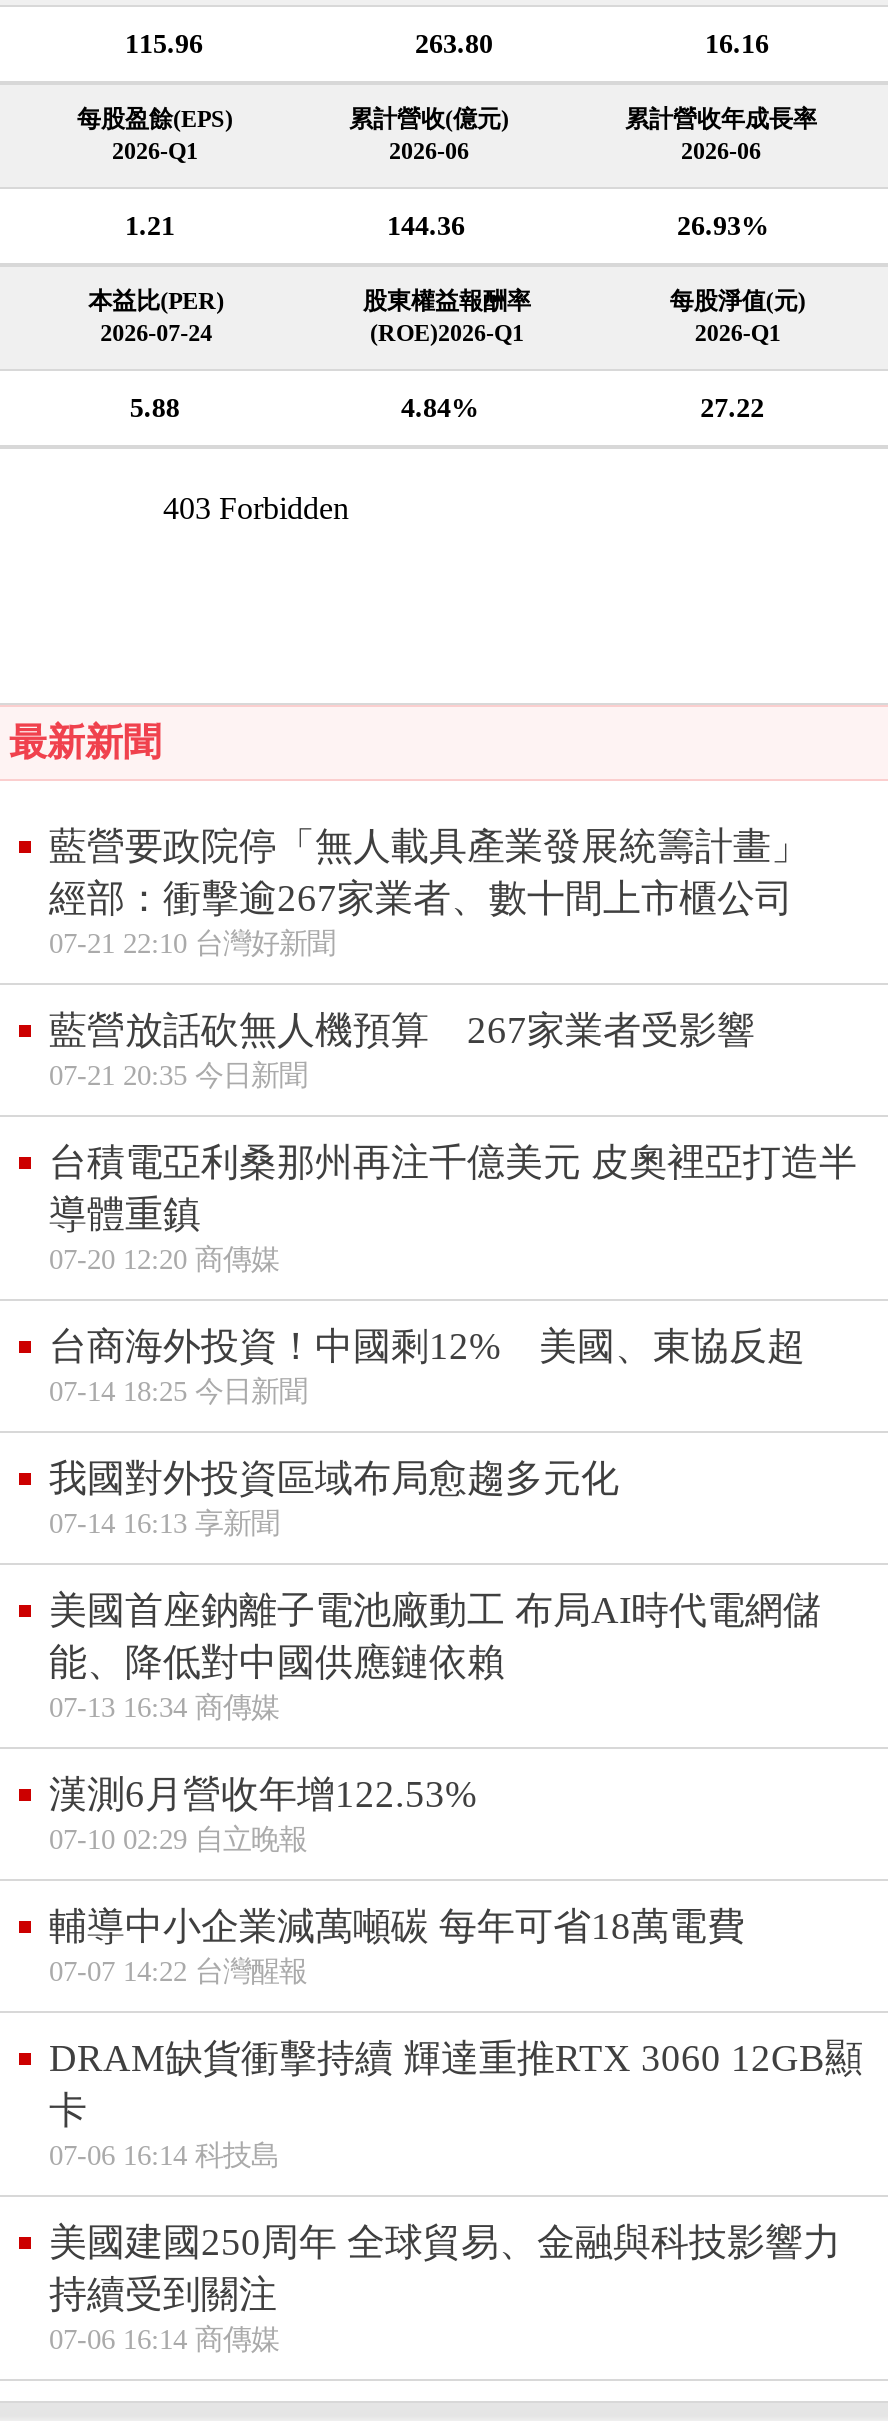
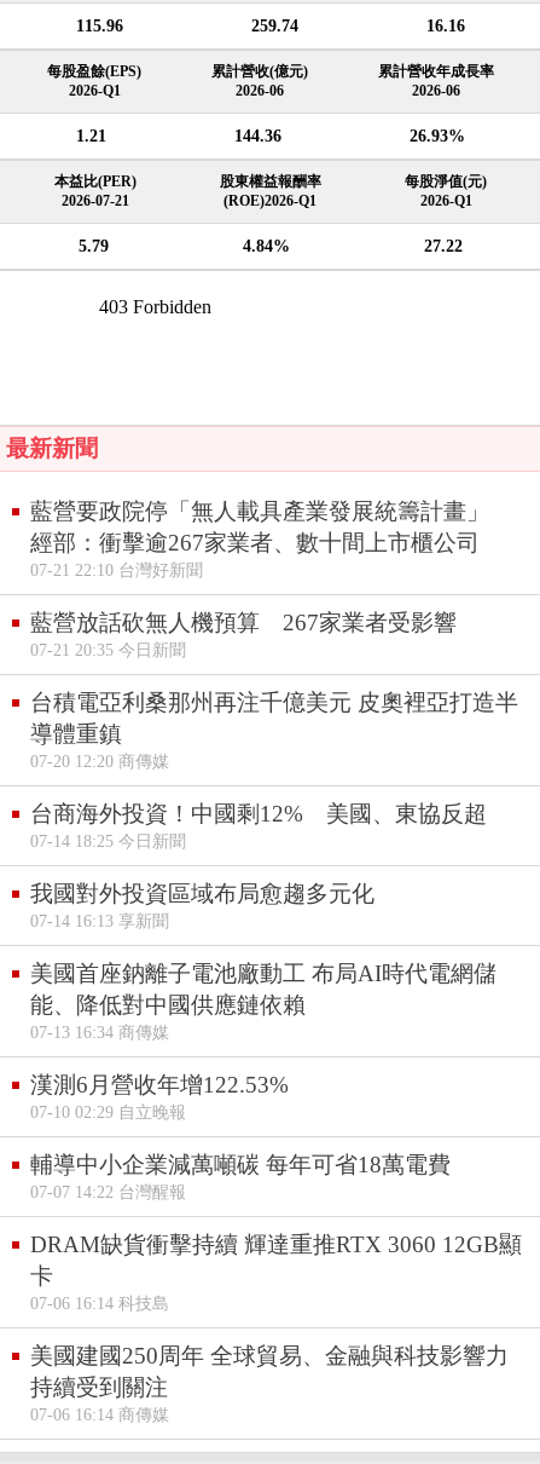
- 263.80
+ 259.74

- 2026-07-24
+ 2026-07-21

- 5.88
+ 5.79
